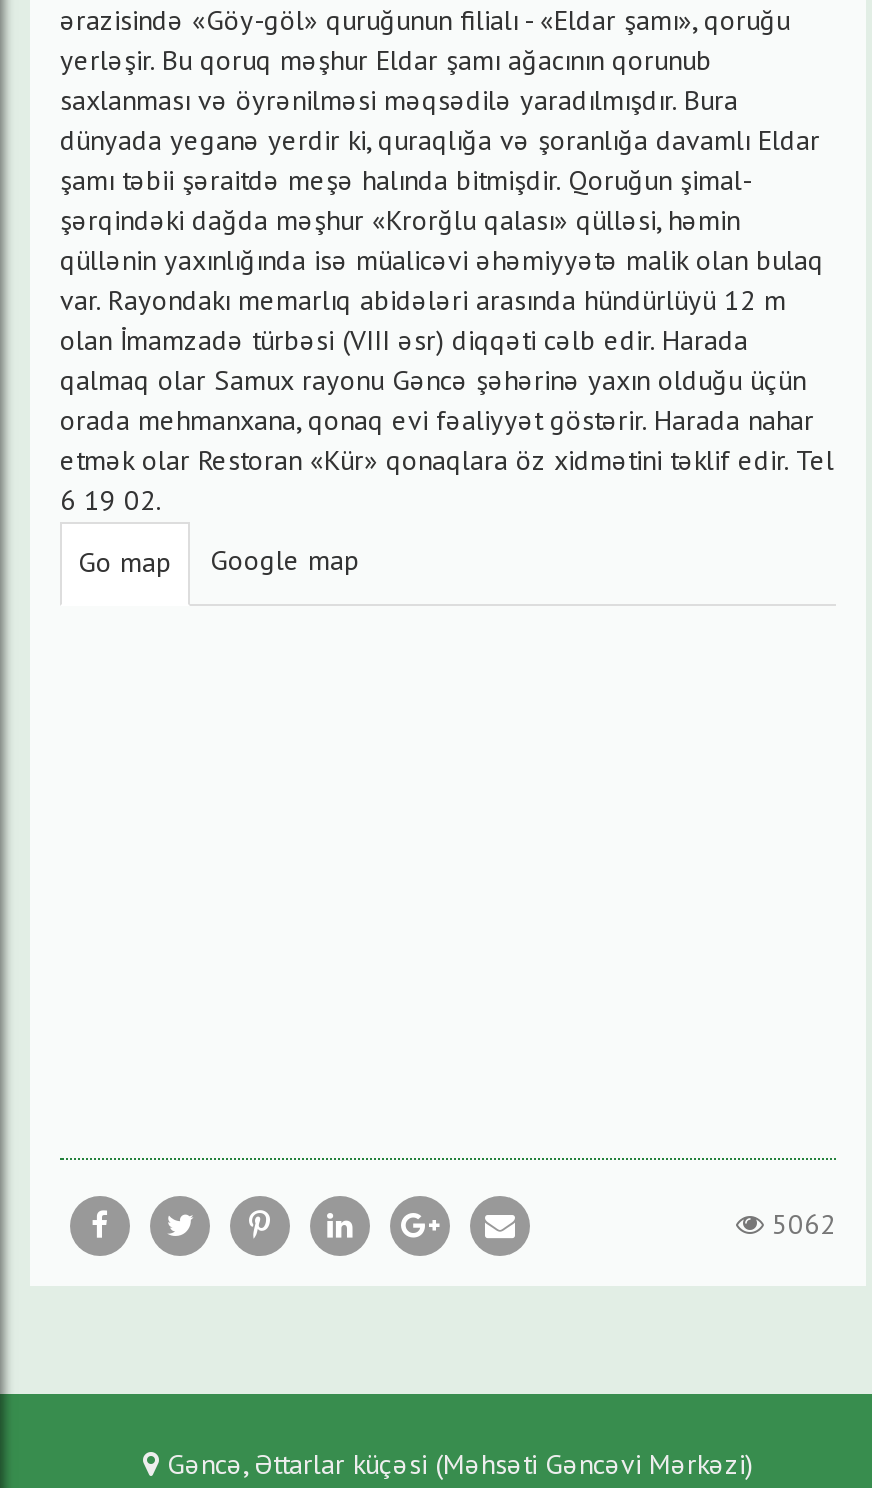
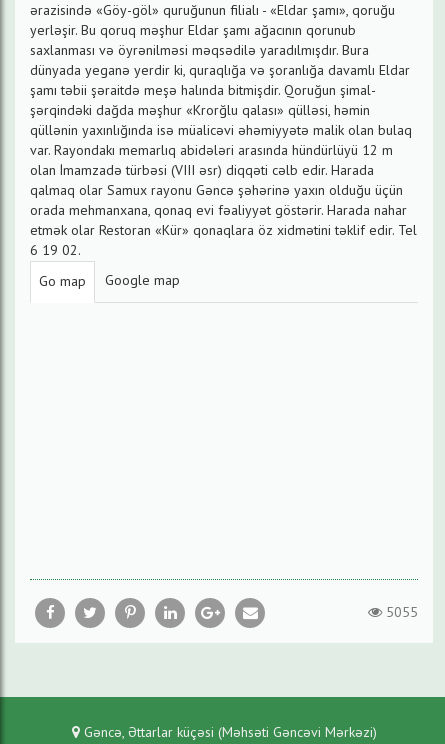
- 5062
+ 5055
